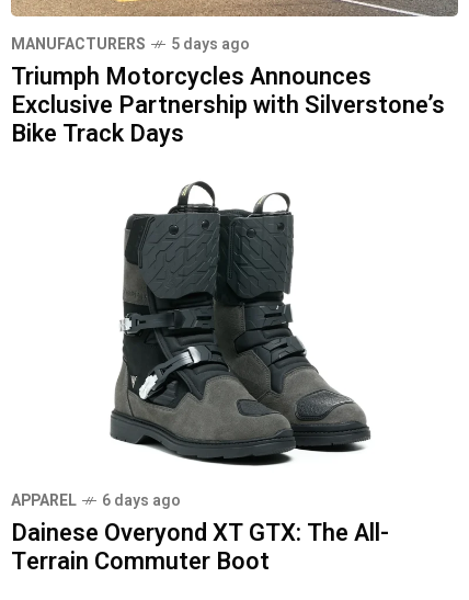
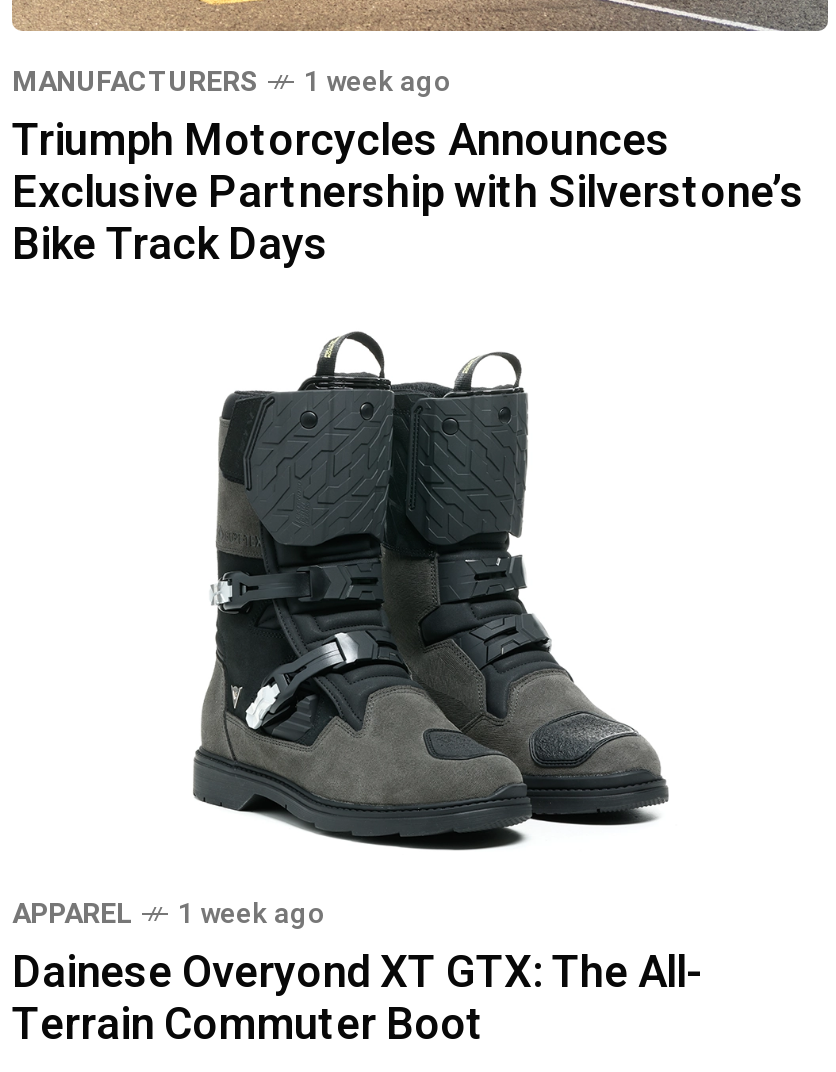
- MANUFACTURERS 5 days ago
+ MANUFACTURERS 1 week ago

- APPAREL 6 days ago
+ APPAREL 1 week ago
